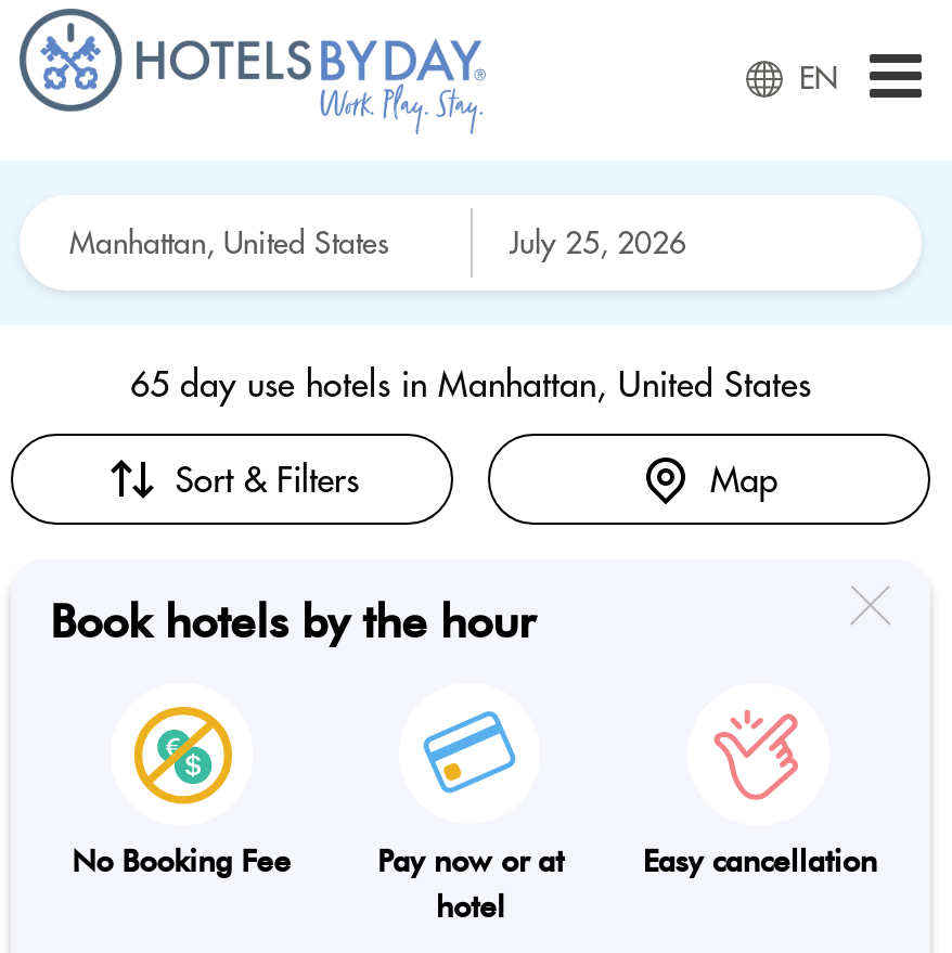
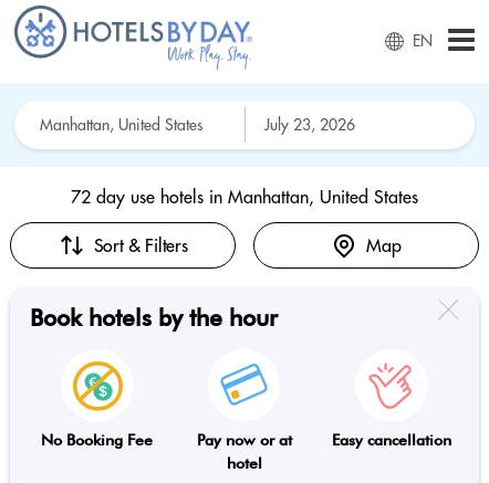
- 65 day use hotels in Manhattan, United States
+ 72 day use hotels in Manhattan, United States
